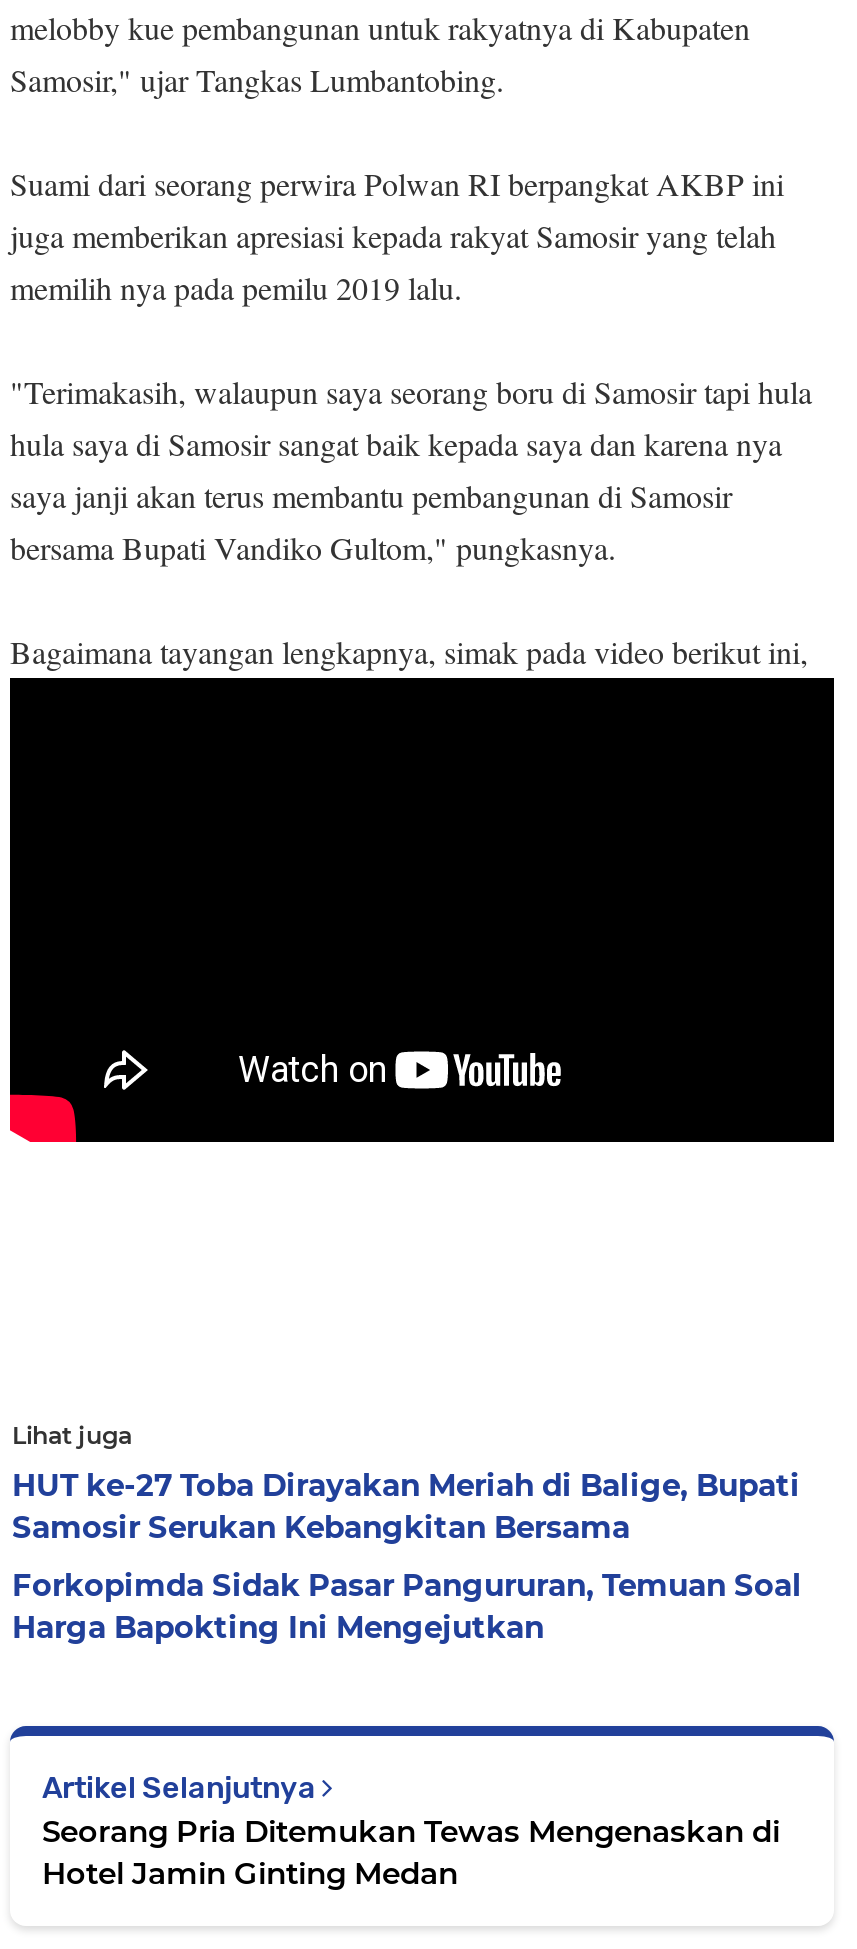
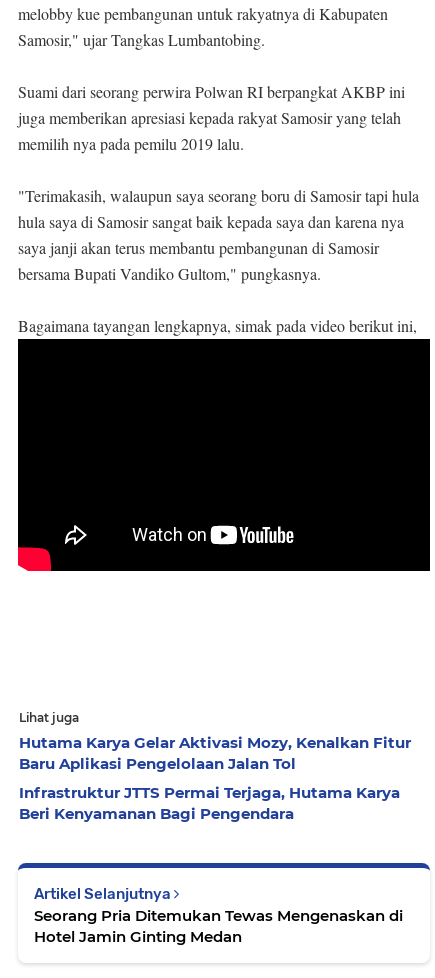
- HUT ke-27 Toba Dirayakan Meriah di Balige, Bupati
- Samosir Serukan Kebangkitan Bersama
+ Hutama Karya Gelar Aktivasi Mozy, Kenalkan Fitur
+ Baru Aplikasi Pengelolaan Jalan Tol

- Forkopimda Sidak Pasar Pangururan, Temuan Soal
- Harga Bapokting Ini Mengejutkan
+ Infrastruktur JTTS Permai Terjaga, Hutama Karya
+ Beri Kenyamanan Bagi Pengendara
